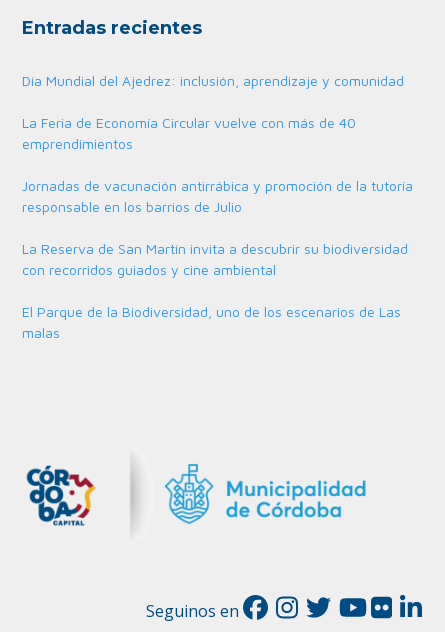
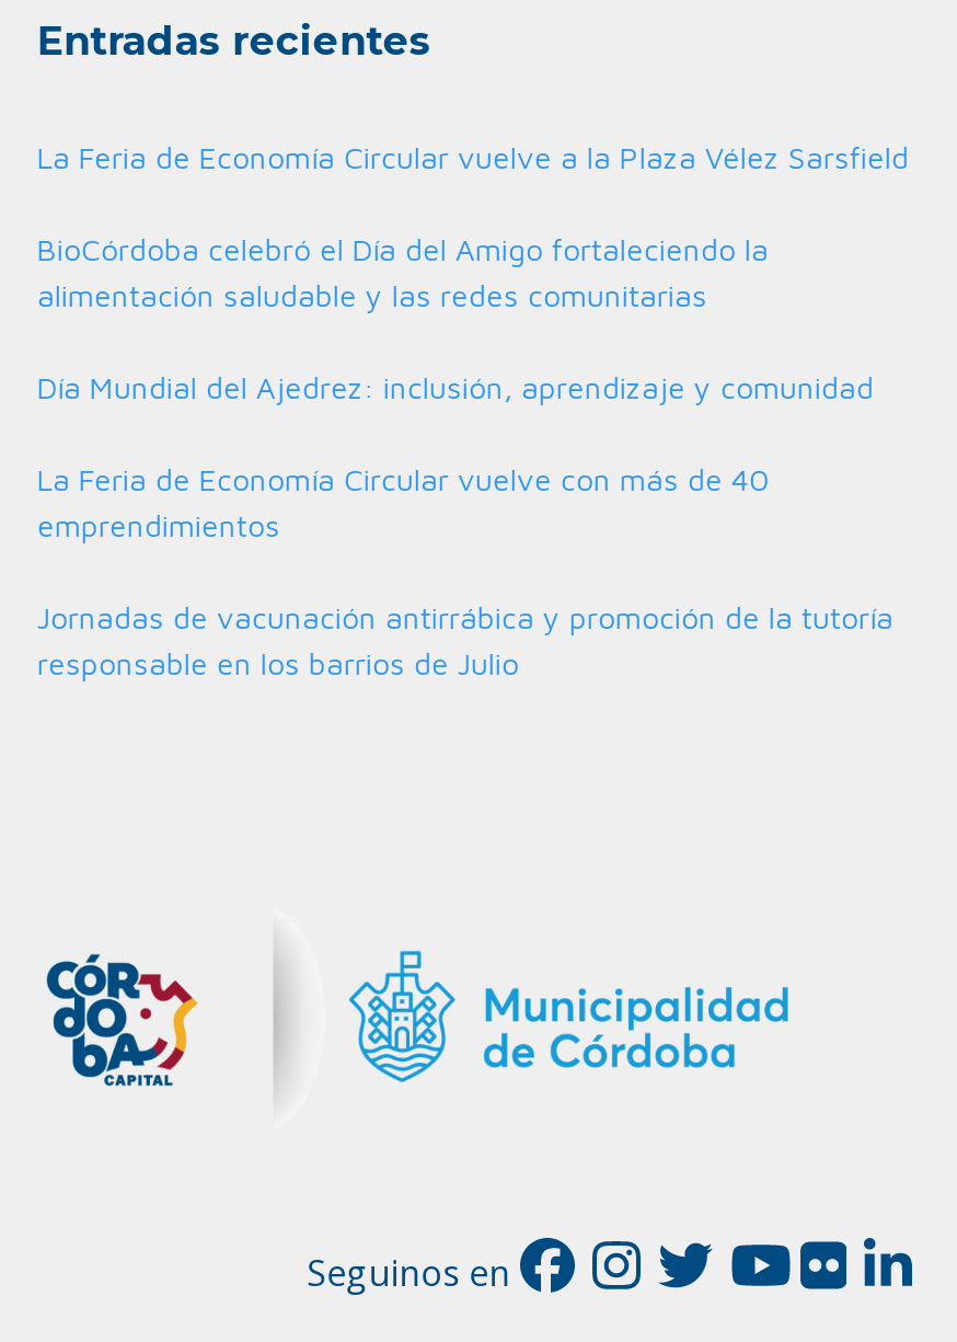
+ La Feria de Economía Circular vuelve a la Plaza Vélez Sarsfield
+ BioCórdoba celebró el Día del Amigo fortaleciendo la
+ alimentación saludable y las redes comunitarias

moved down: Día Mundial del Ajedrez: inclusión, aprendizaje y comunidad | La Feria de Economía Circular vuelve con más de 40 | emprendimientos | Jornadas de vacunación antirrábica y promoción de la tutoría | responsable en los barrios de Julio

- La Reserva de San Martín invita a descubrir su biodiversidad
- con recorridos guiados y cine ambiental
- El Parque de la Biodiversidad, uno de los escenarios de Las
- malas
